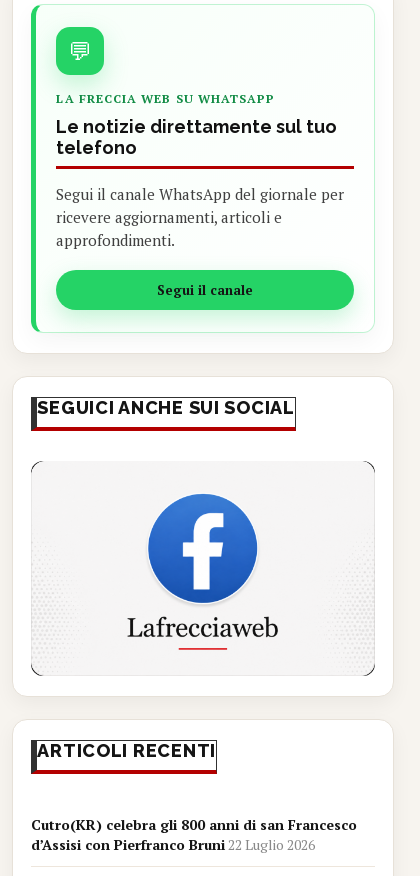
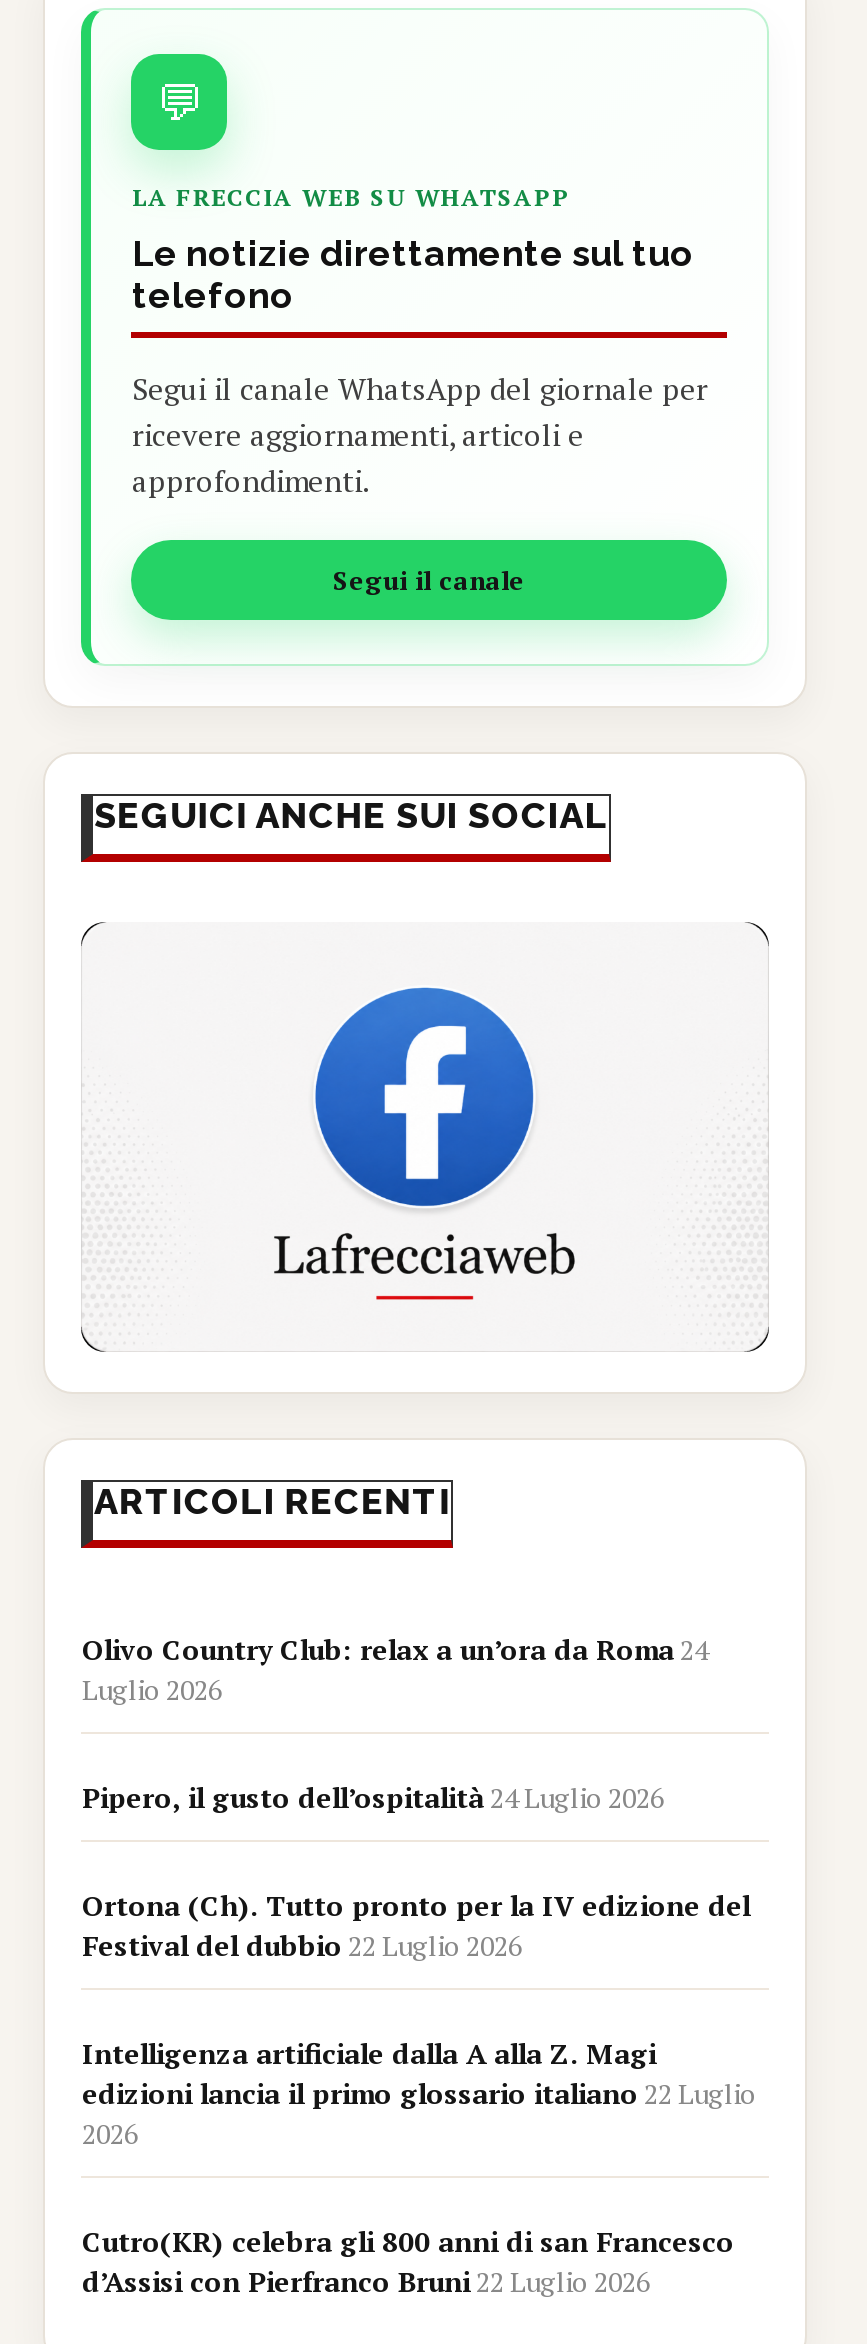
+ Olivo Country Club: relax a un’ora da Roma 24
+ Luglio 2026
+ Pipero, il gusto dell’ospitalità 24 Luglio 2026
+ Ortona (Ch). Tutto pronto per la IV edizione del
+ Festival del dubbio 22 Luglio 2026
+ Intelligenza artificiale dalla A alla Z. Magi
+ edizioni lancia il primo glossario italiano 22 Luglio
+ 2026
